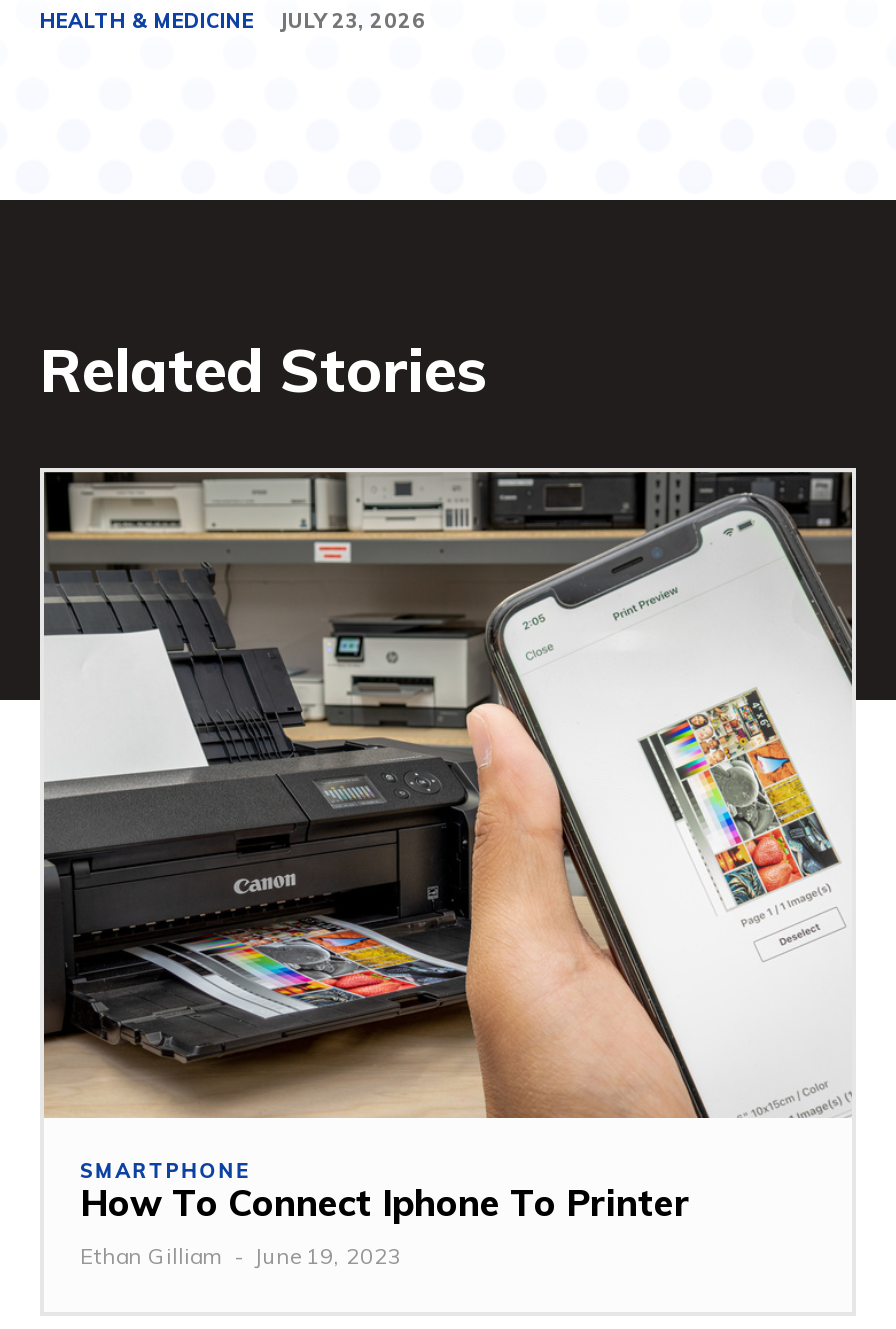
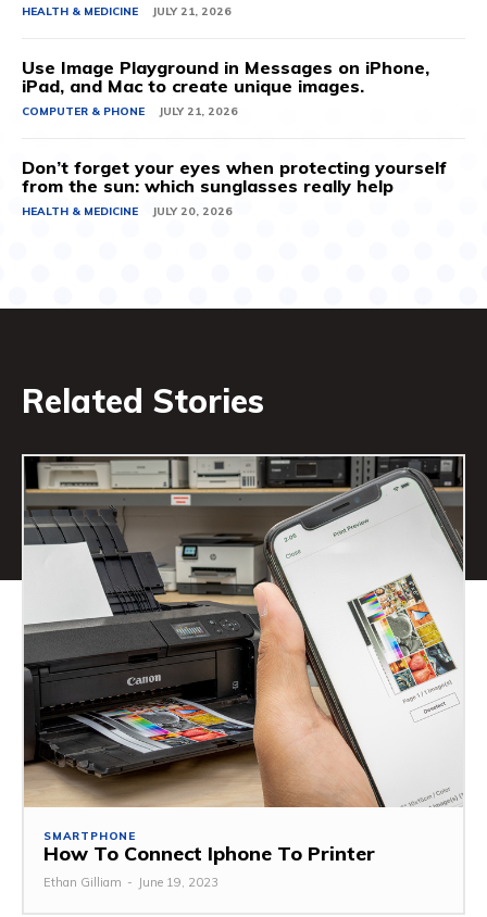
- JULY 23, 2026
+ JULY 21, 2026
+ Use Image Playground in Messages on iPhone,
+ iPad, and Mac to create unique images.
+ COMPUTER & PHONE
+ JULY 21, 2026
+ Don’t forget your eyes when protecting yourself
+ from the sun: which sunglasses really help
+ HEALTH & MEDICINE
+ JULY 20, 2026
